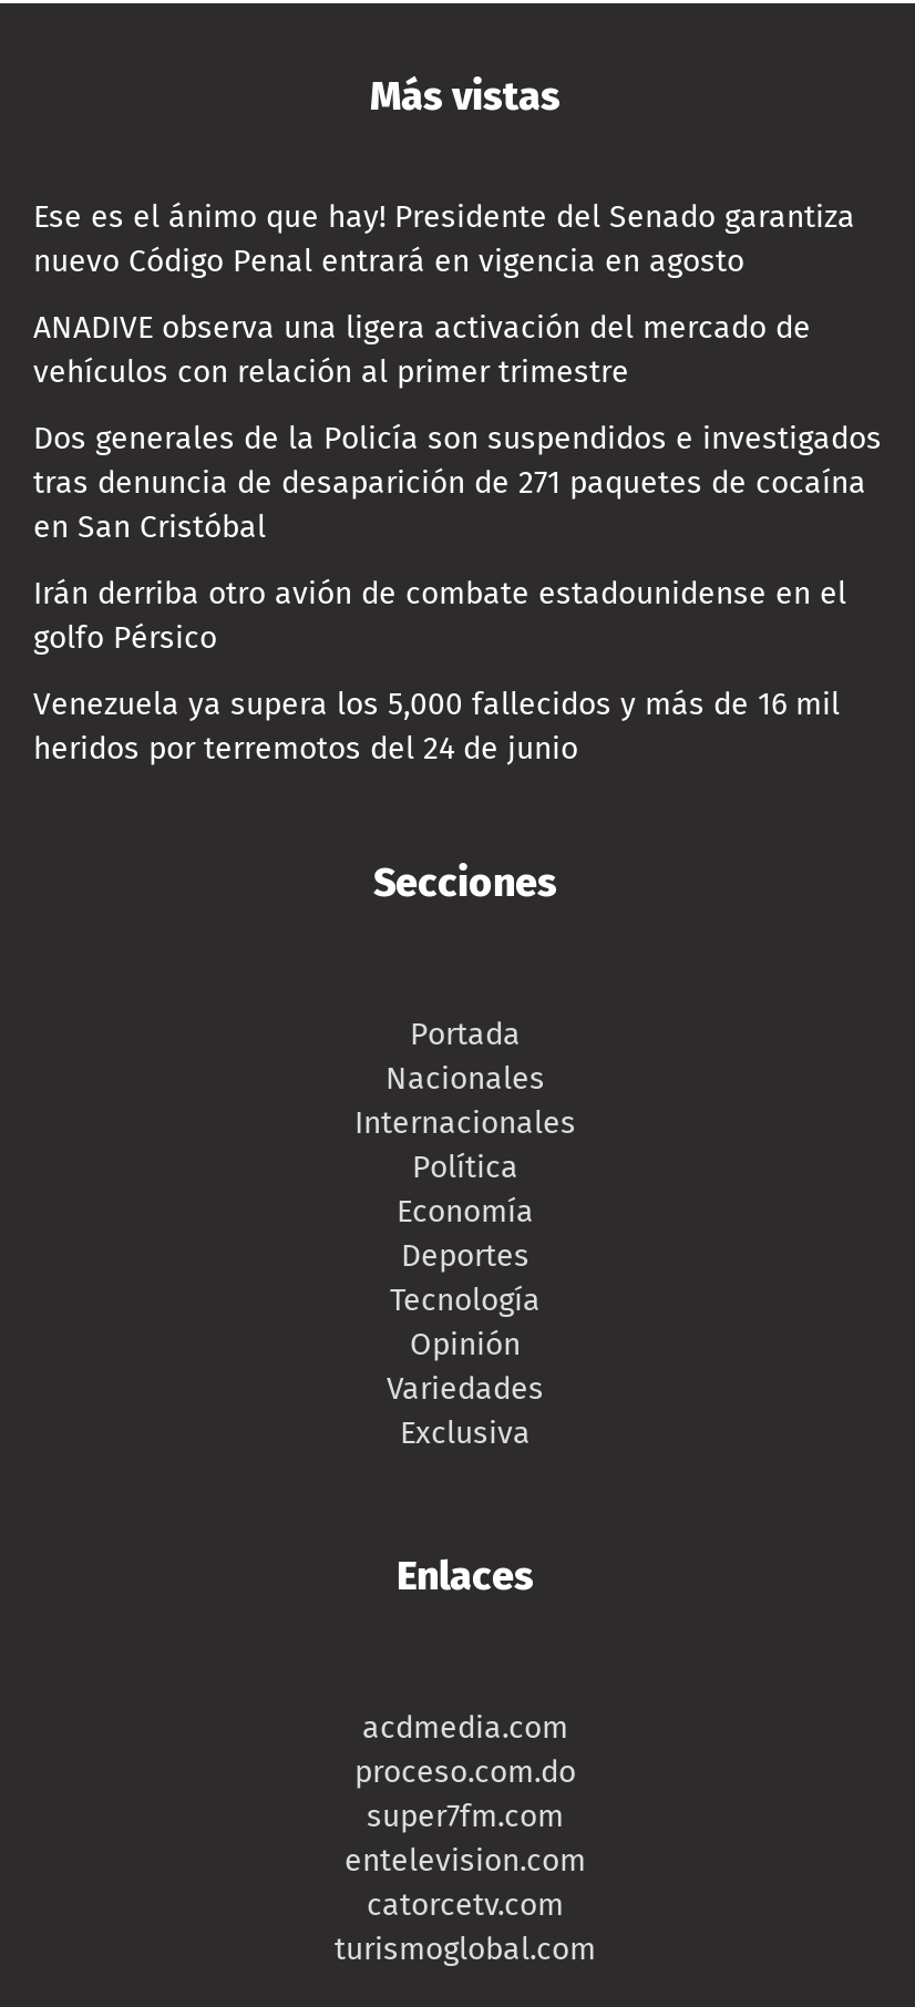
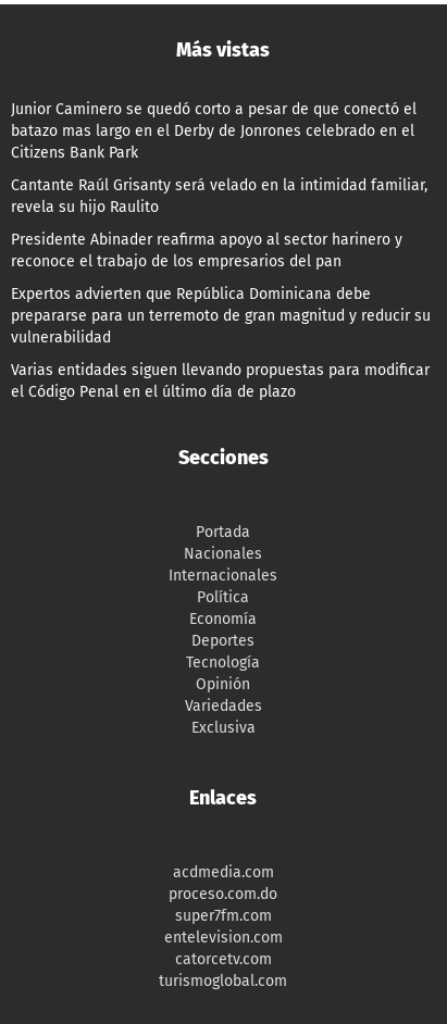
- Ese es el ánimo que hay! Presidente del Senado garantiza
- nuevo Código Penal entrará en vigencia en agosto
+ Junior Caminero se quedó corto a pesar de que conectó el
+ batazo mas largo en el Derby de Jonrones celebrado en el
+ Citizens Bank Park

- ANADIVE observa una ligera activación del mercado de
- vehículos con relación al primer trimestre
+ Cantante Raúl Grisanty será velado en la intimidad familiar,
+ revela su hijo Raulito

- Dos generales de la Policía son suspendidos e investigados
- tras denuncia de desaparición de 271 paquetes de cocaína
- en San Cristóbal
+ Presidente Abinader reafirma apoyo al sector harinero y
+ reconoce el trabajo de los empresarios del pan

- Irán derriba otro avión de combate estadounidense en el
- golfo Pérsico
+ Expertos advierten que República Dominicana debe
+ prepararse para un terremoto de gran magnitud y reducir su
+ vulnerabilidad

- Venezuela ya supera los 5,000 fallecidos y más de 16 mil
- heridos por terremotos del 24 de junio
+ Varias entidades siguen llevando propuestas para modificar
+ el Código Penal en el último día de plazo
